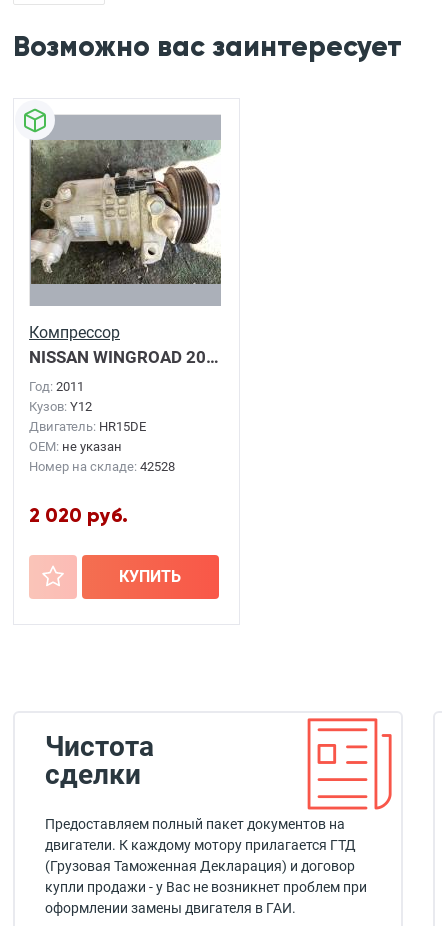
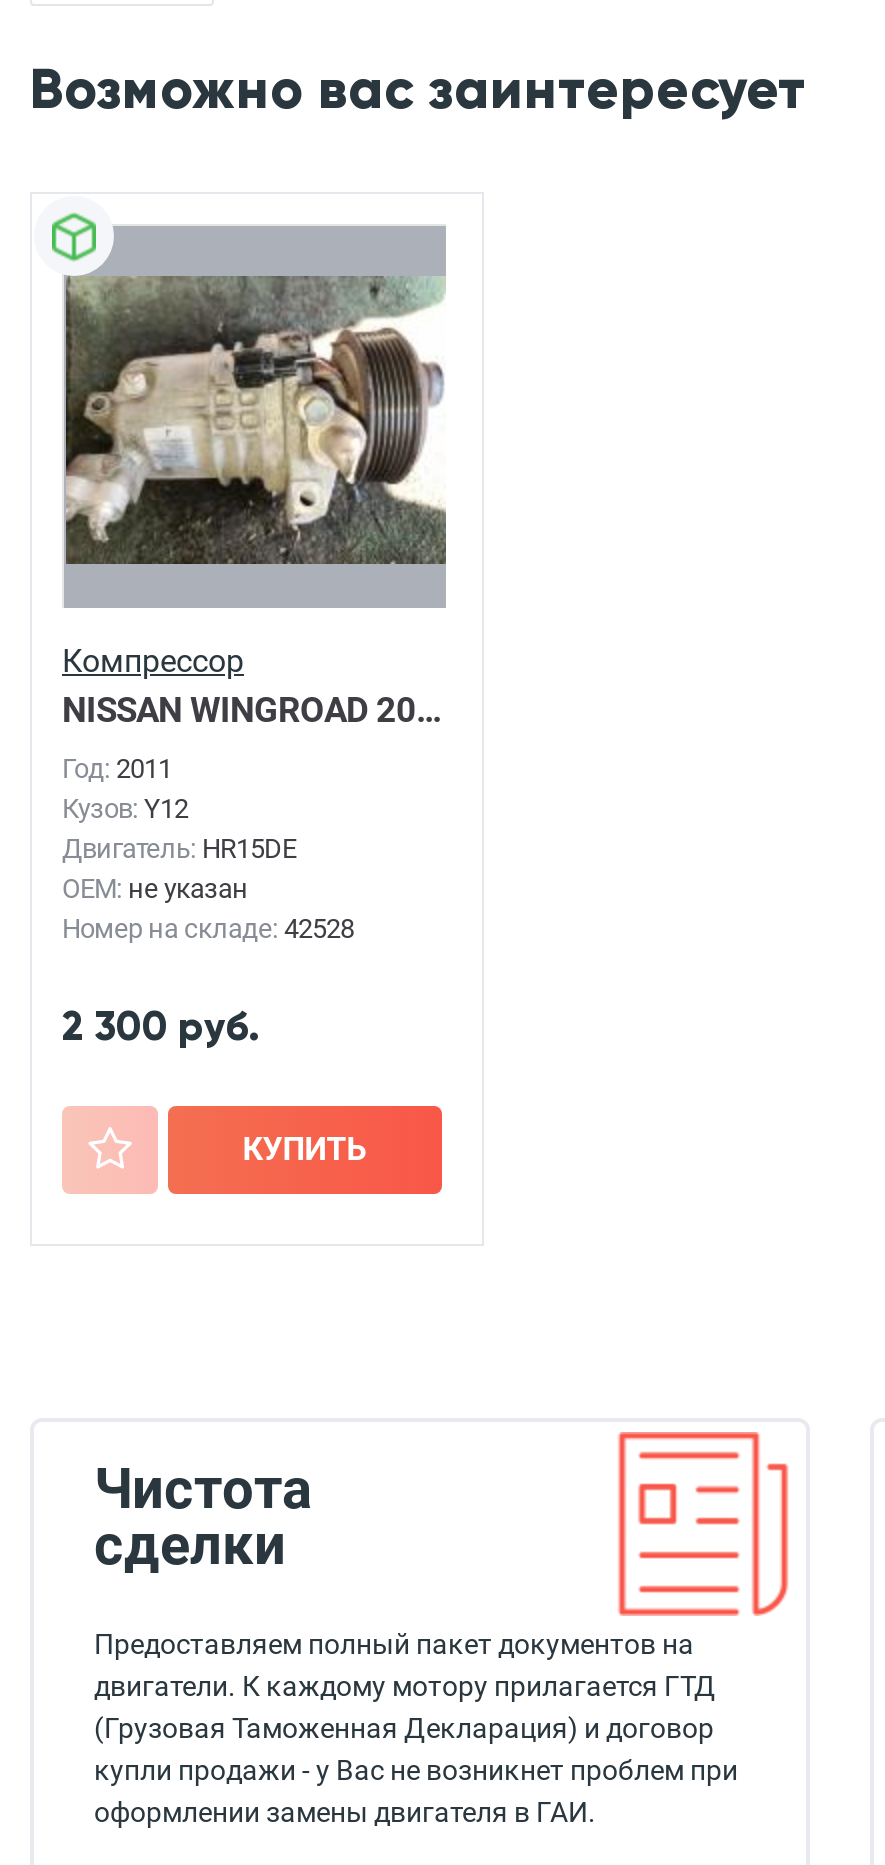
- 2 020 руб.
+ 2 300 руб.
